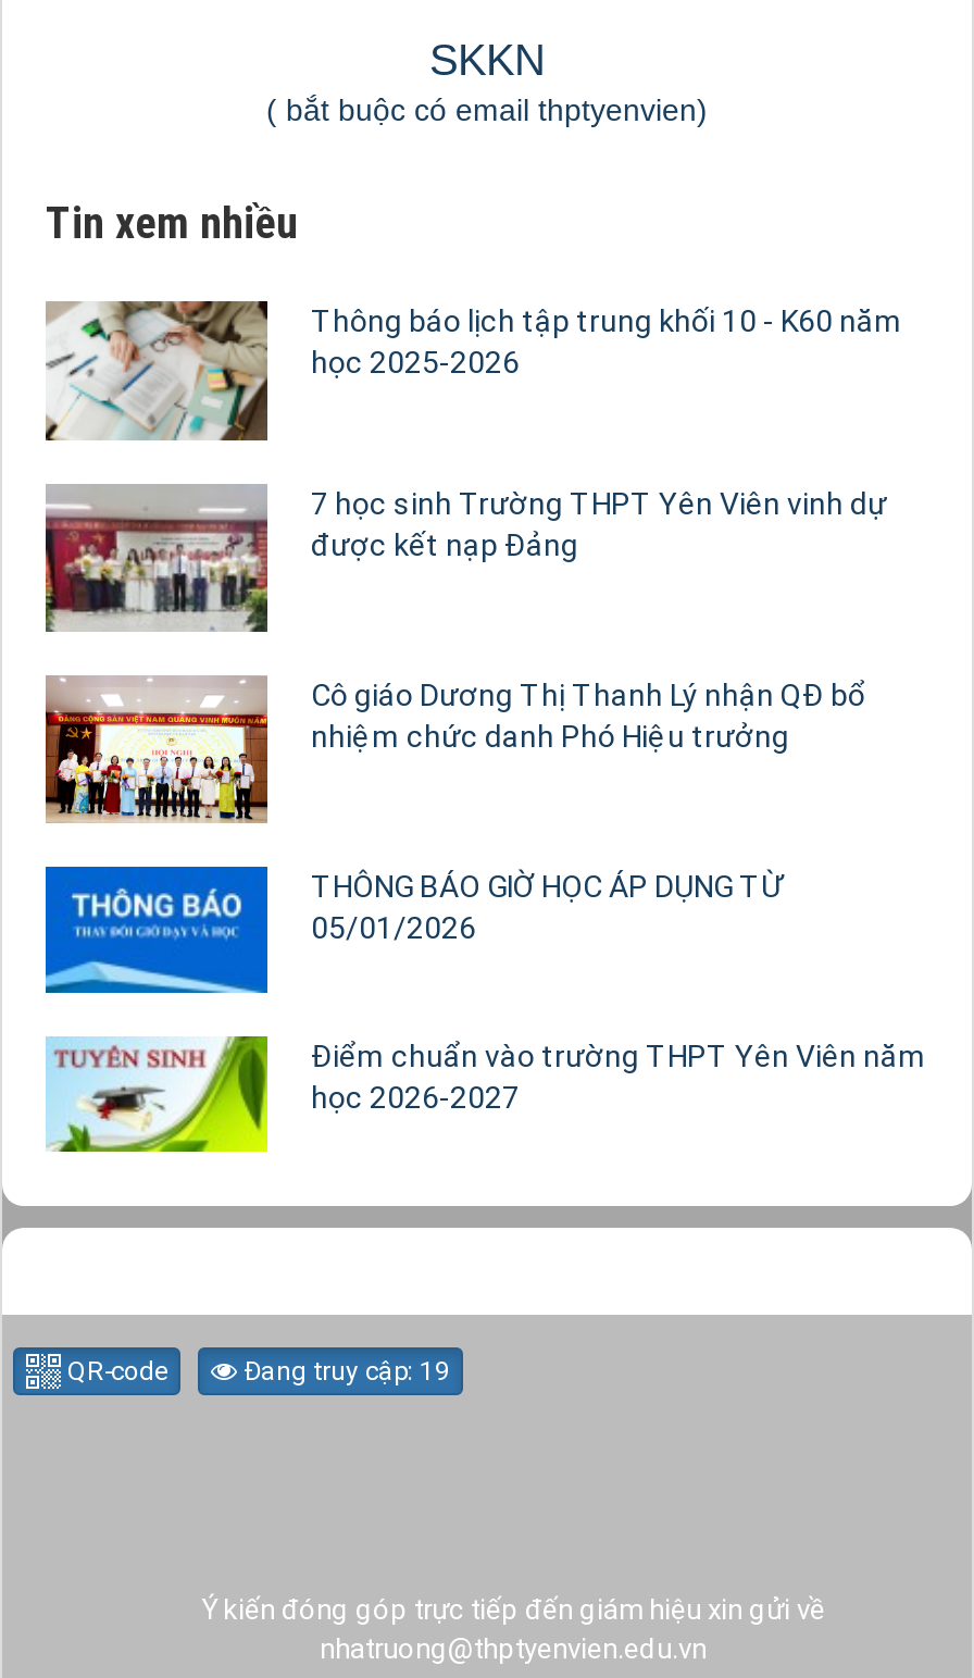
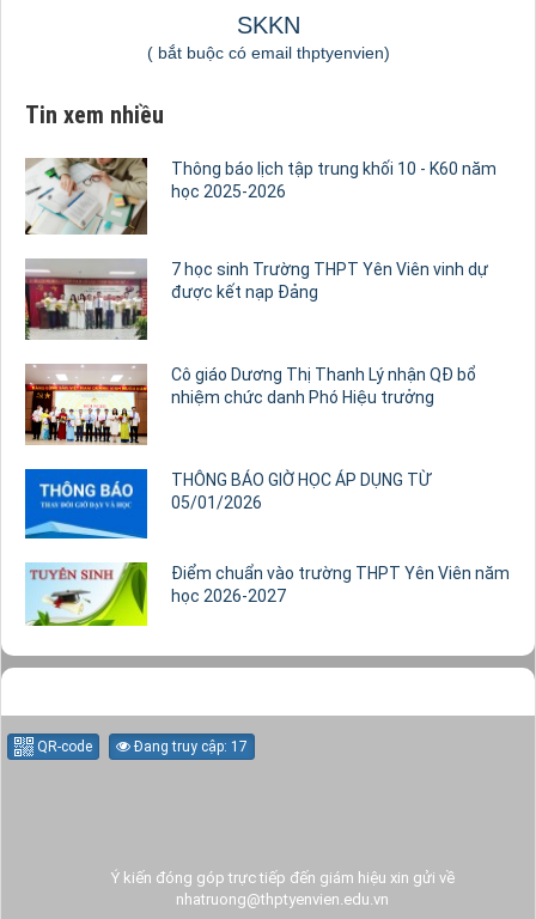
- Đang truy cập: 19
+ Đang truy cập: 17
